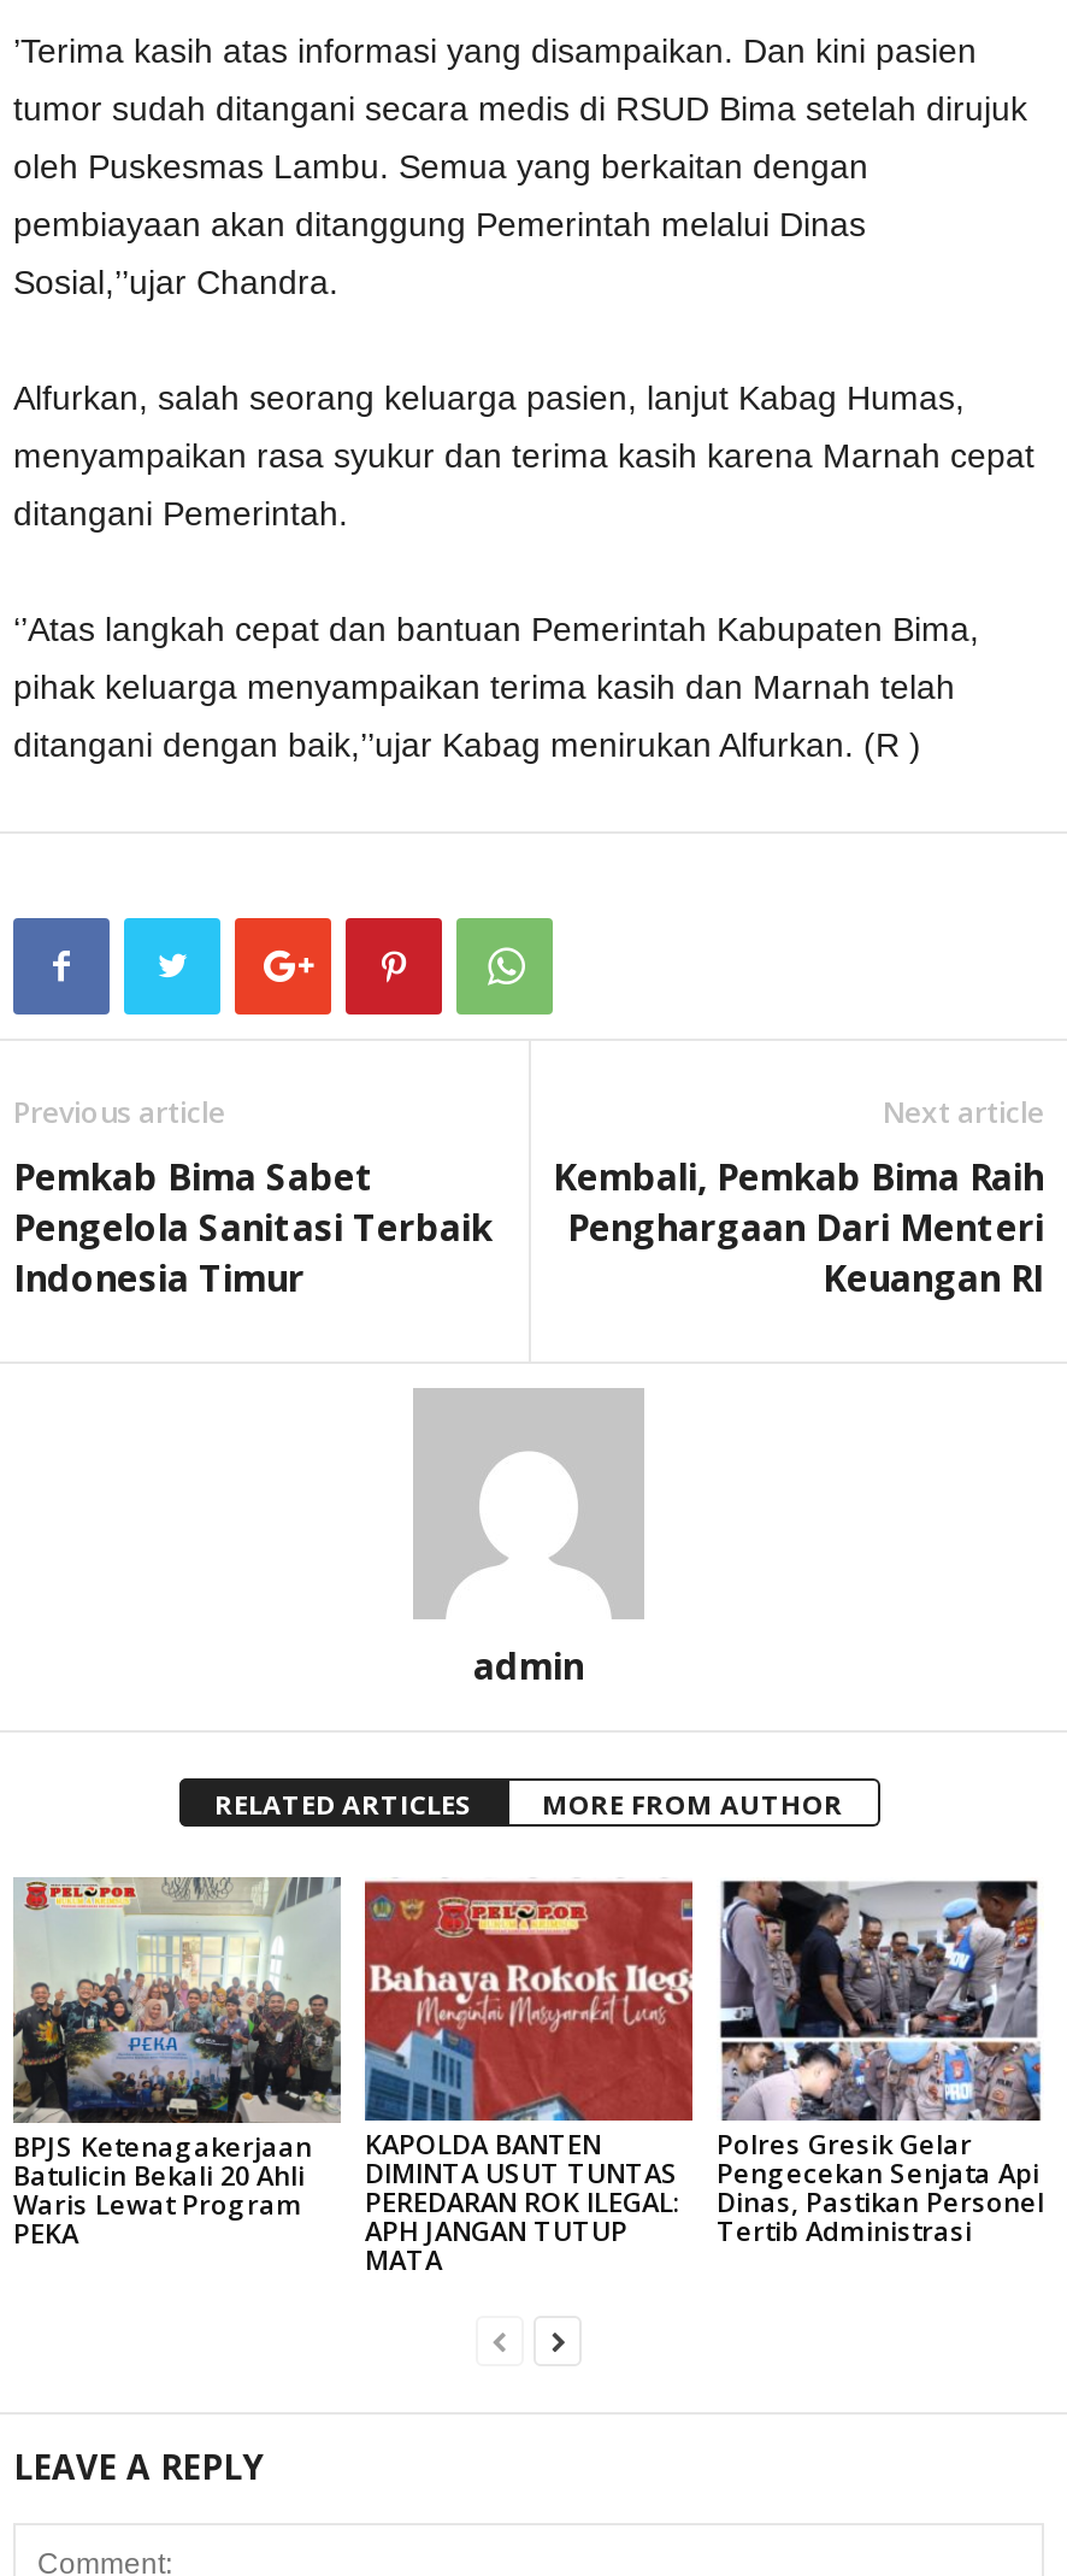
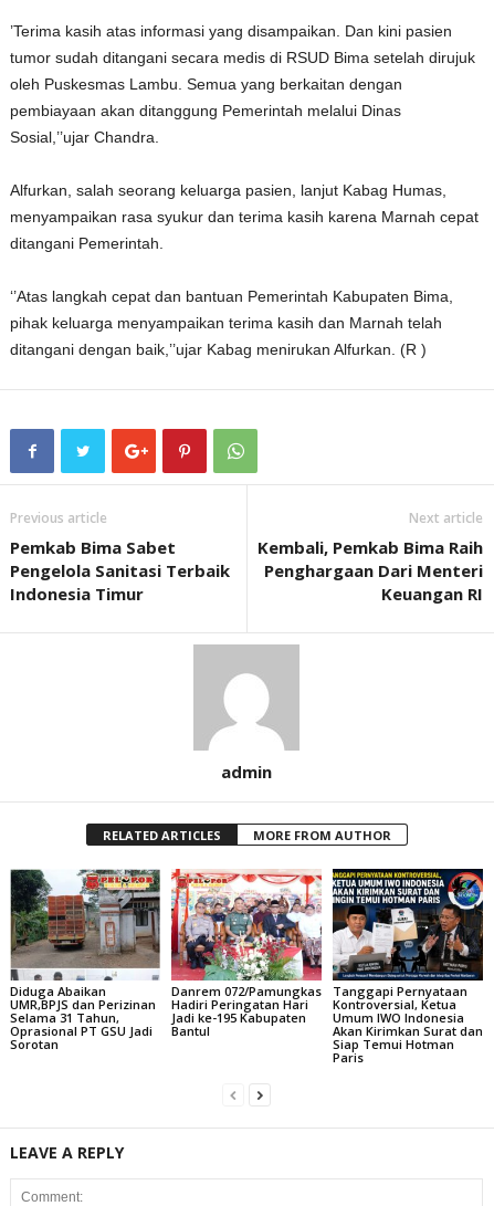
- [image]
- BPJS Ketenagakerjaan
- Batulicin Bekali 20 Ahli
- Waris Lewat Program
- PEKA
+ [image]
+ Diduga Abaikan
+ UMR,BPJS dan Perizinan
+ Selama 31 Tahun,
+ Oprasional PT GSU Jadi
+ Sorotan

- [image]
- KAPOLDA BANTEN
- DIMINTA USUT TUNTAS
- PEREDARAN ROK ILEGAL:
- APH JANGAN TUTUP
- MATA
+ [image]
+ Danrem 072/Pamungkas
+ Hadiri Peringatan Hari
+ Jadi ke-195 Kabupaten
+ Bantul

- [image]
- Polres Gresik Gelar
- Pengecekan Senjata Api
- Dinas, Pastikan Personel
- Tertib Administrasi
+ [image]
+ Tanggapi Pernyataan
+ Kontroversial, Ketua
+ Umum IWO Indonesia
+ Akan Kirimkan Surat dan
+ Siap Temui Hotman
+ Paris
